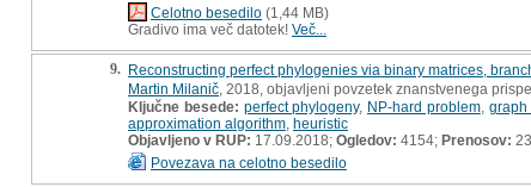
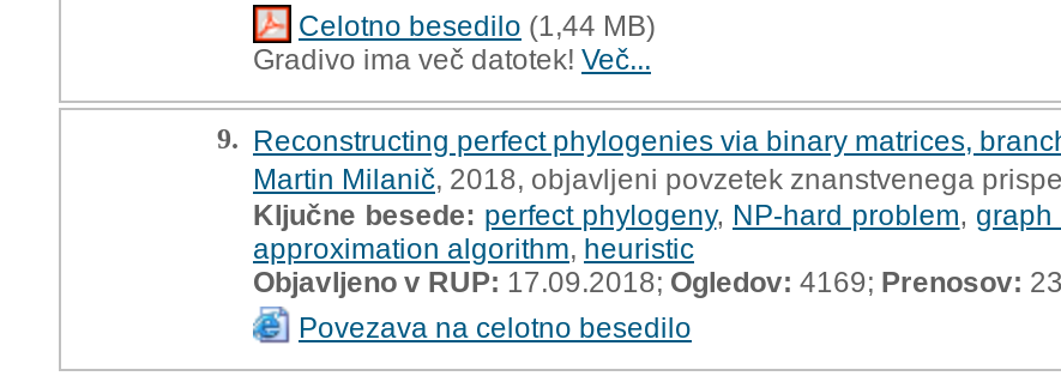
- Objavljeno v RUP:17.09.2018;Ogledov: 4154; Prenosov: 23
+ Objavljeno v RUP:17.09.2018;Ogledov: 4169; Prenosov: 23
